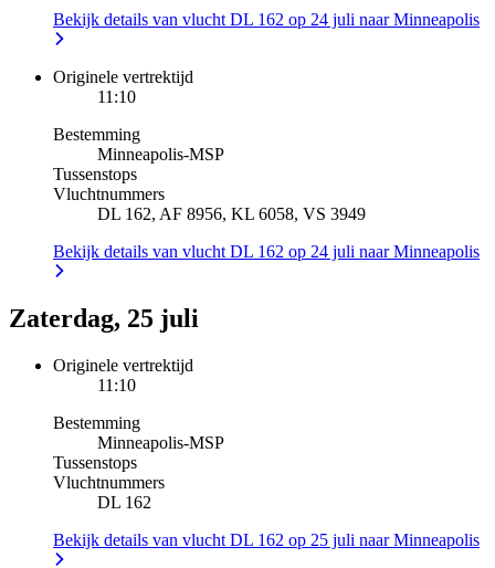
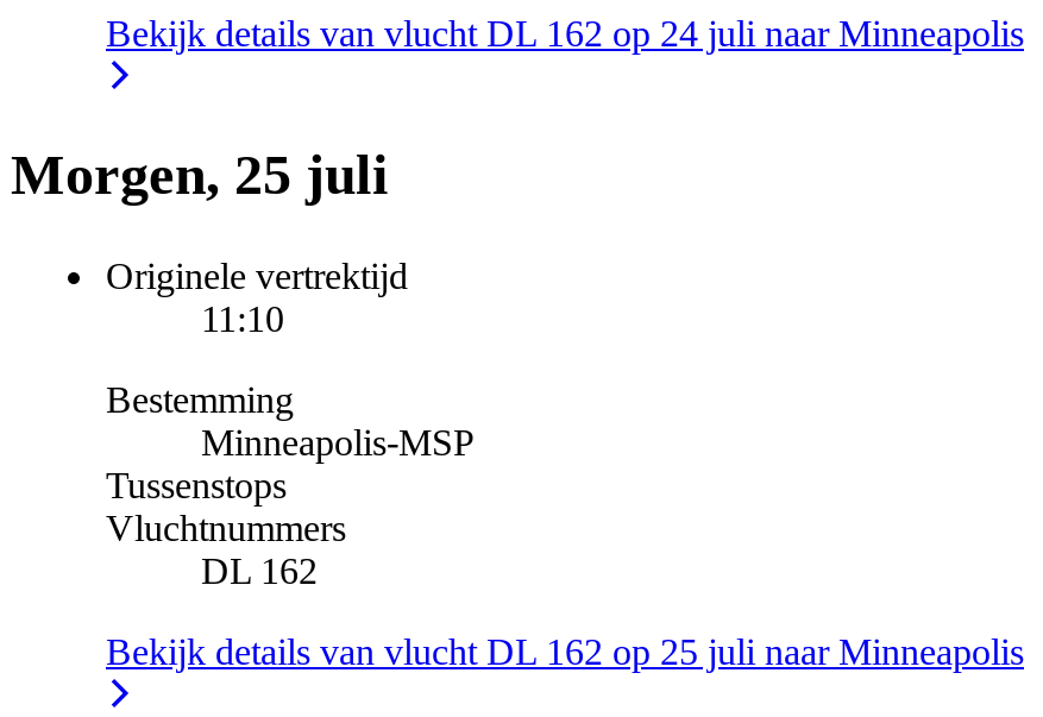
- Originele vertrektijd
- 11:10
- Bestemming
- Minneapolis-MSP
- Tussenstops
- Vluchtnummers
- DL 162, AF 8956, KL 6058, VS 3949
- Bekijk details van vlucht DL 162 op 24 juli naar Minneapolis
- Zaterdag, 25 juli
+ Morgen, 25 juli
